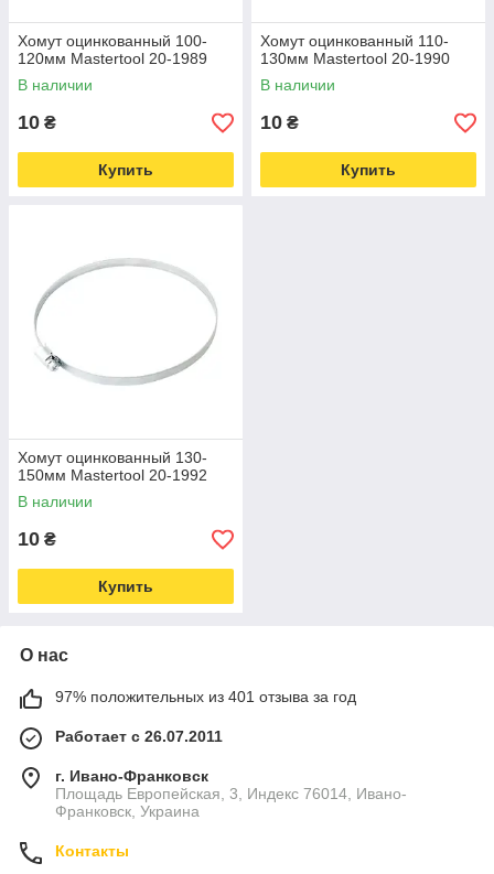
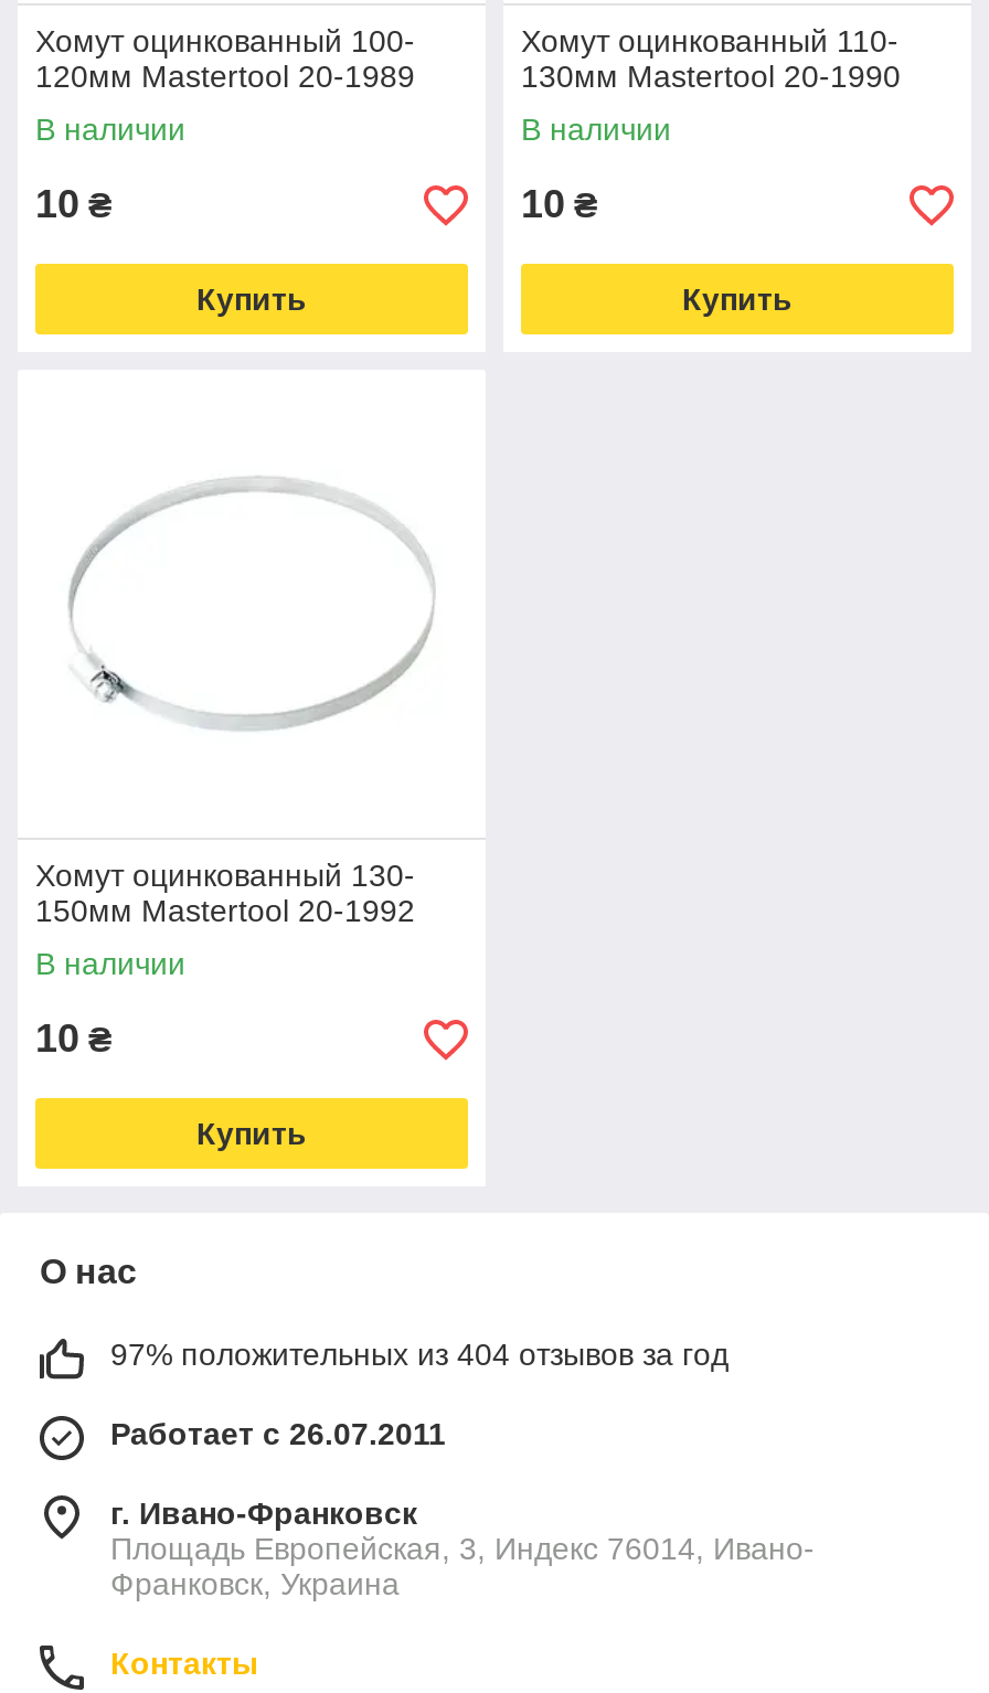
- 97% положительных из 401 отзыва за год
+ 97% положительных из 404 отзывов за год
